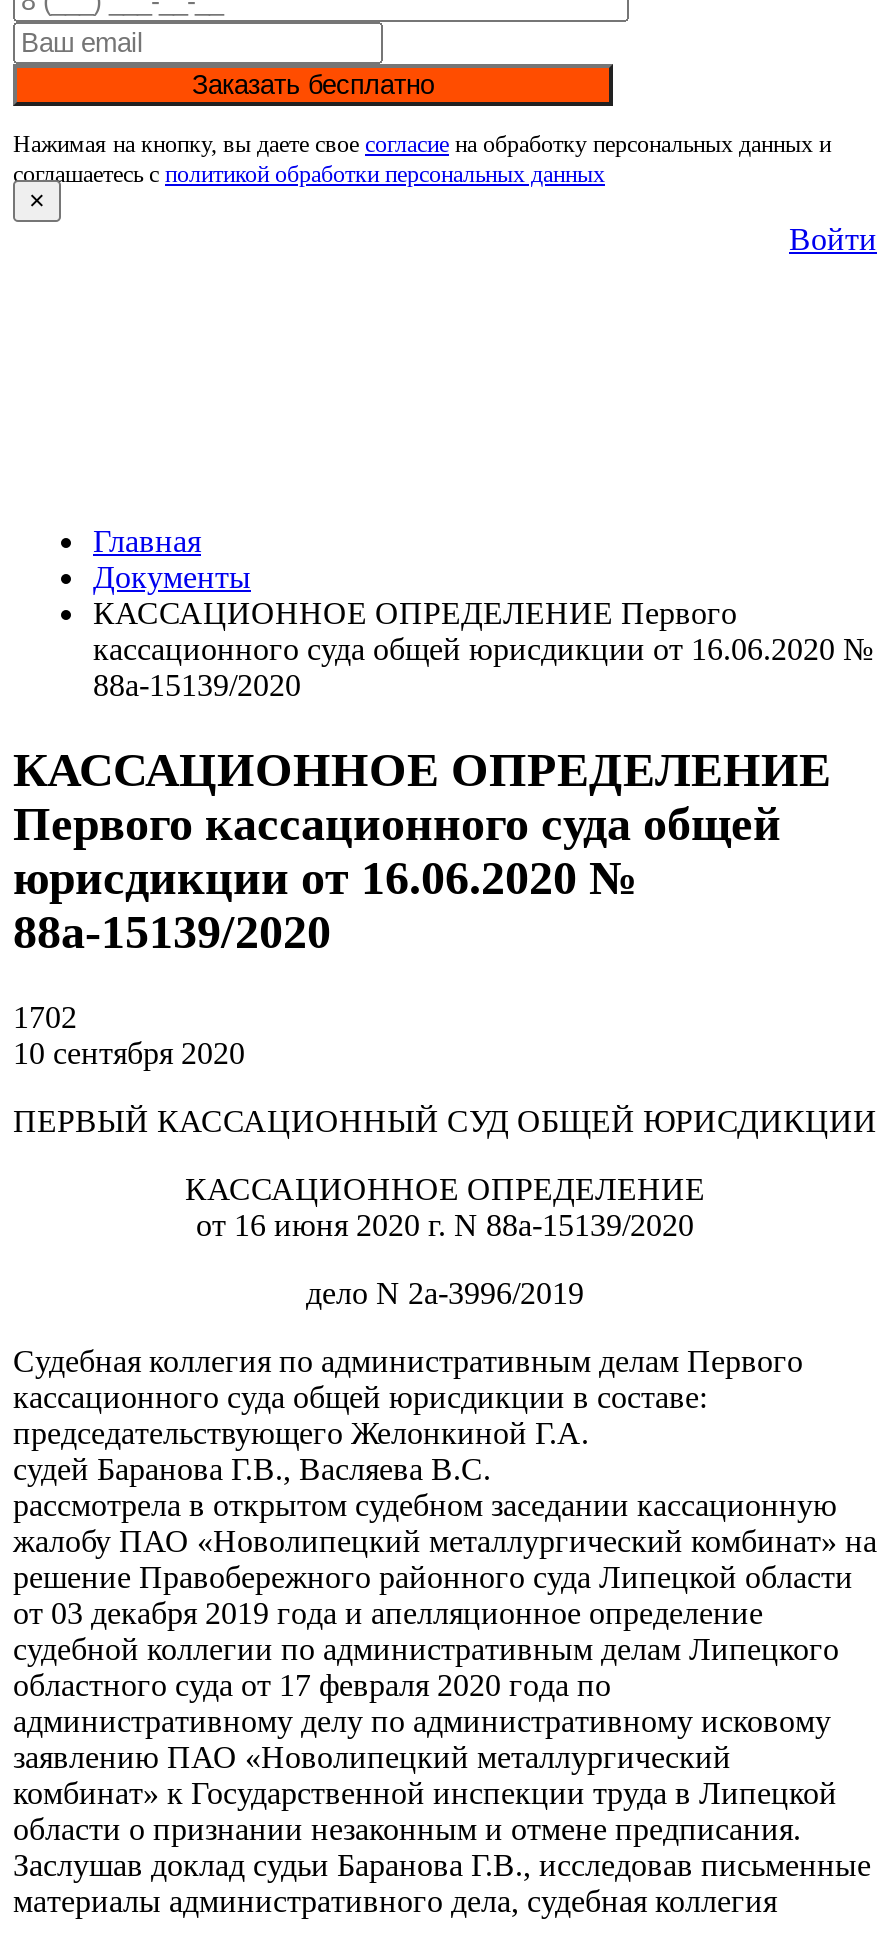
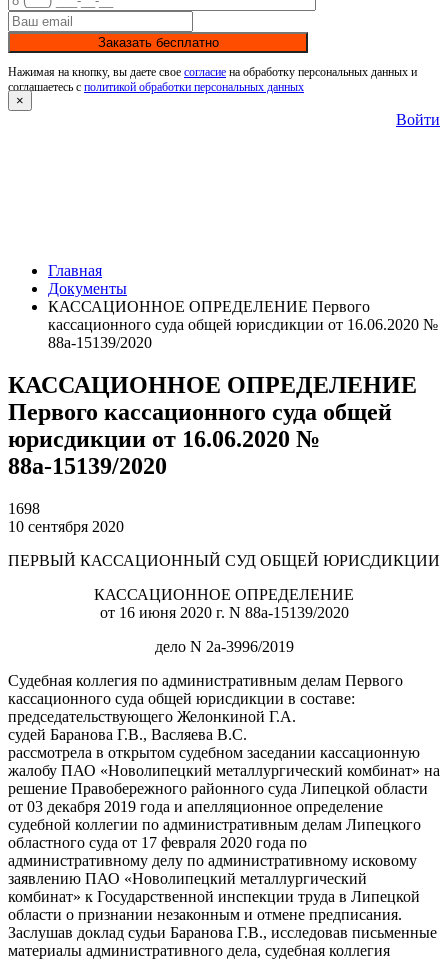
- 1702
+ 1698
